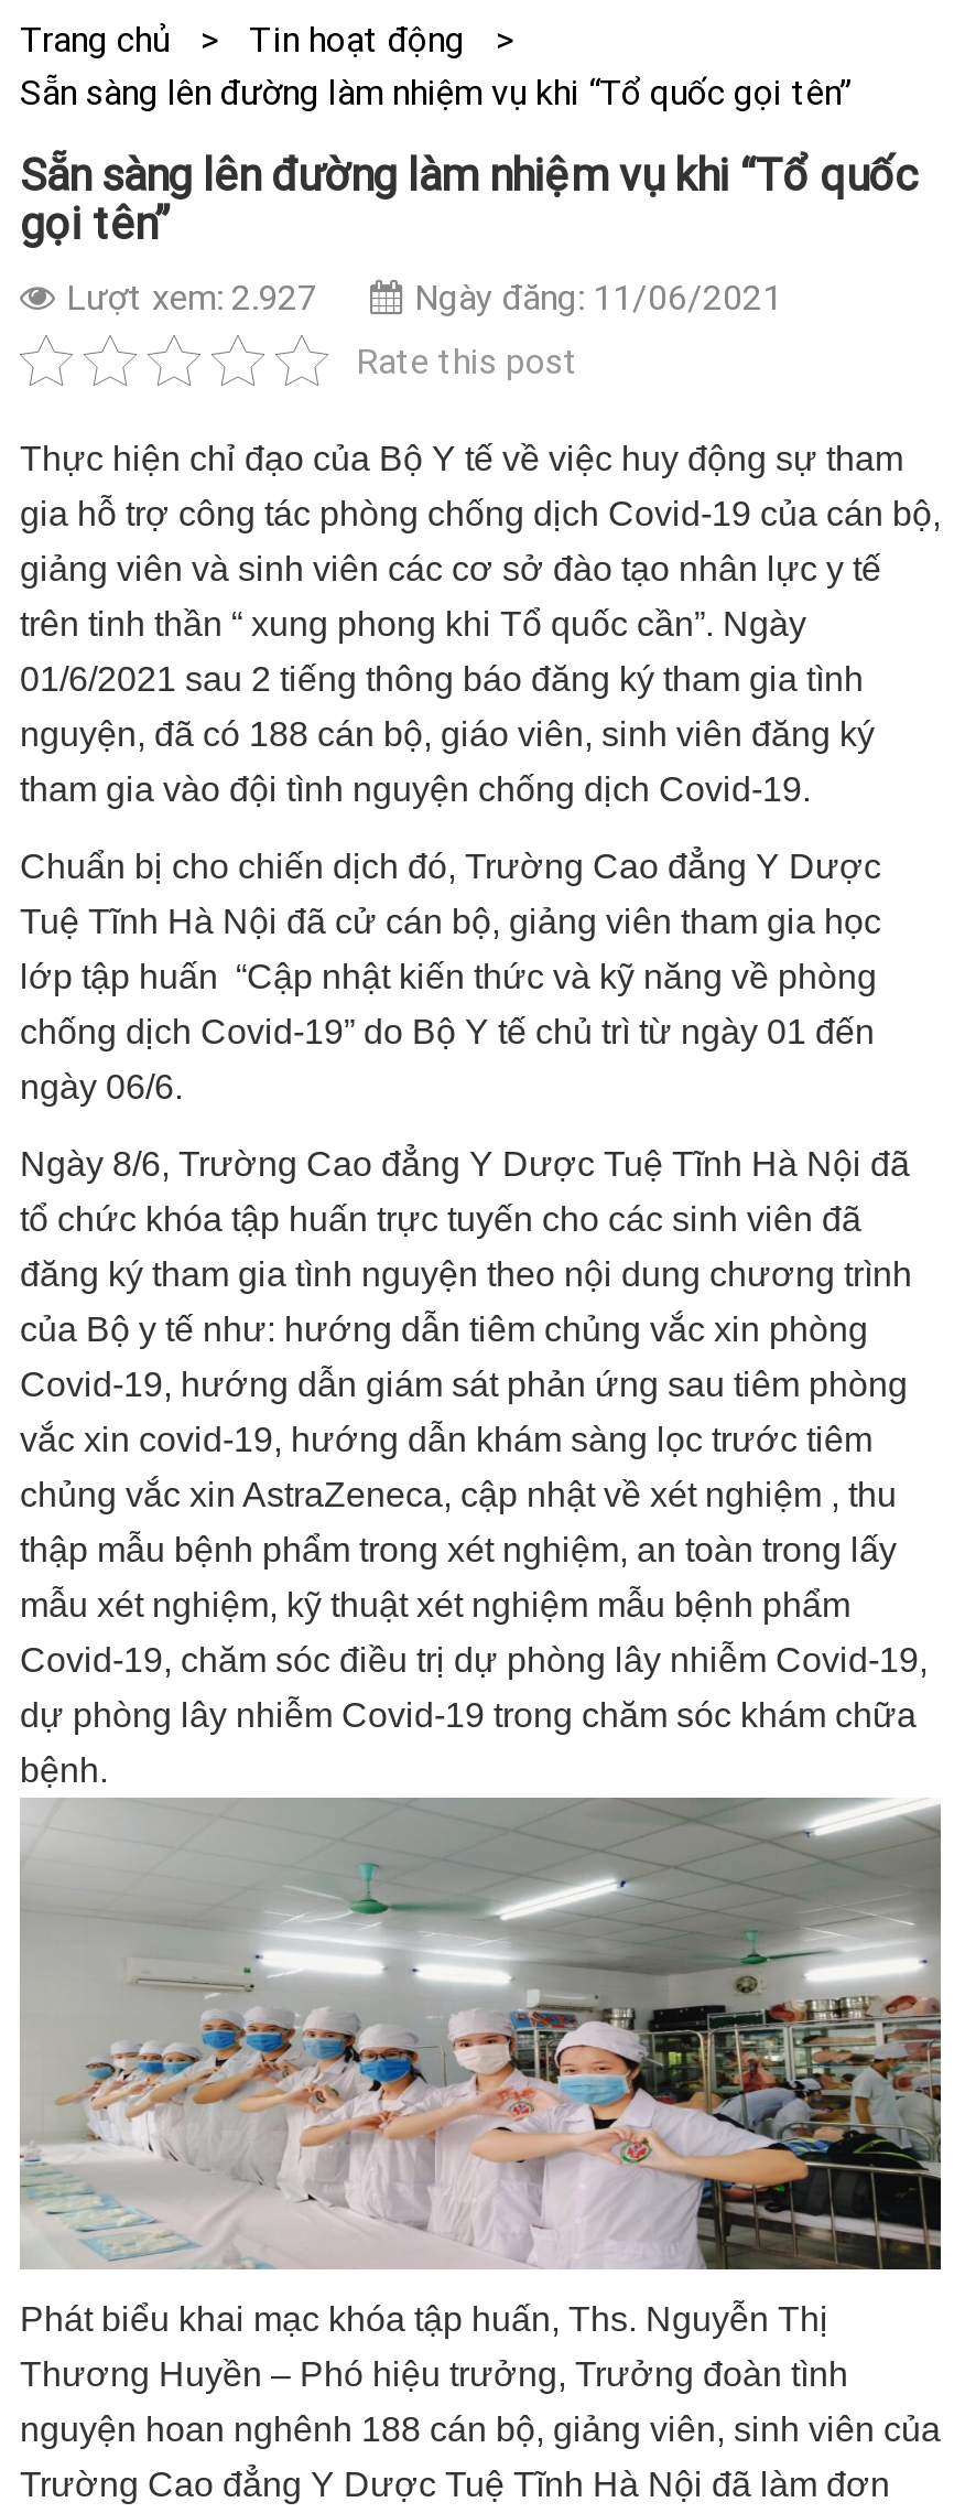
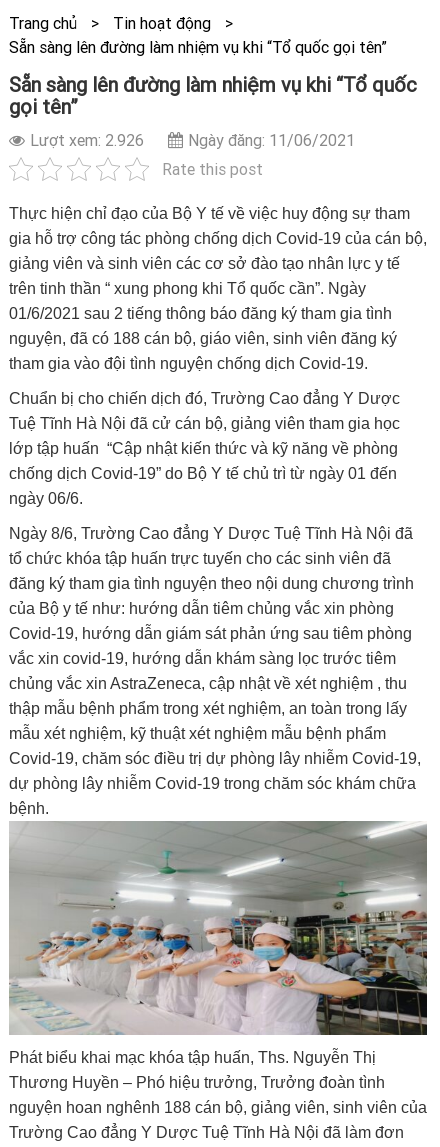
- Lượt xem: 2.927 Ngày đăng: 11/06/2021
+ Lượt xem: 2.926 Ngày đăng: 11/06/2021
